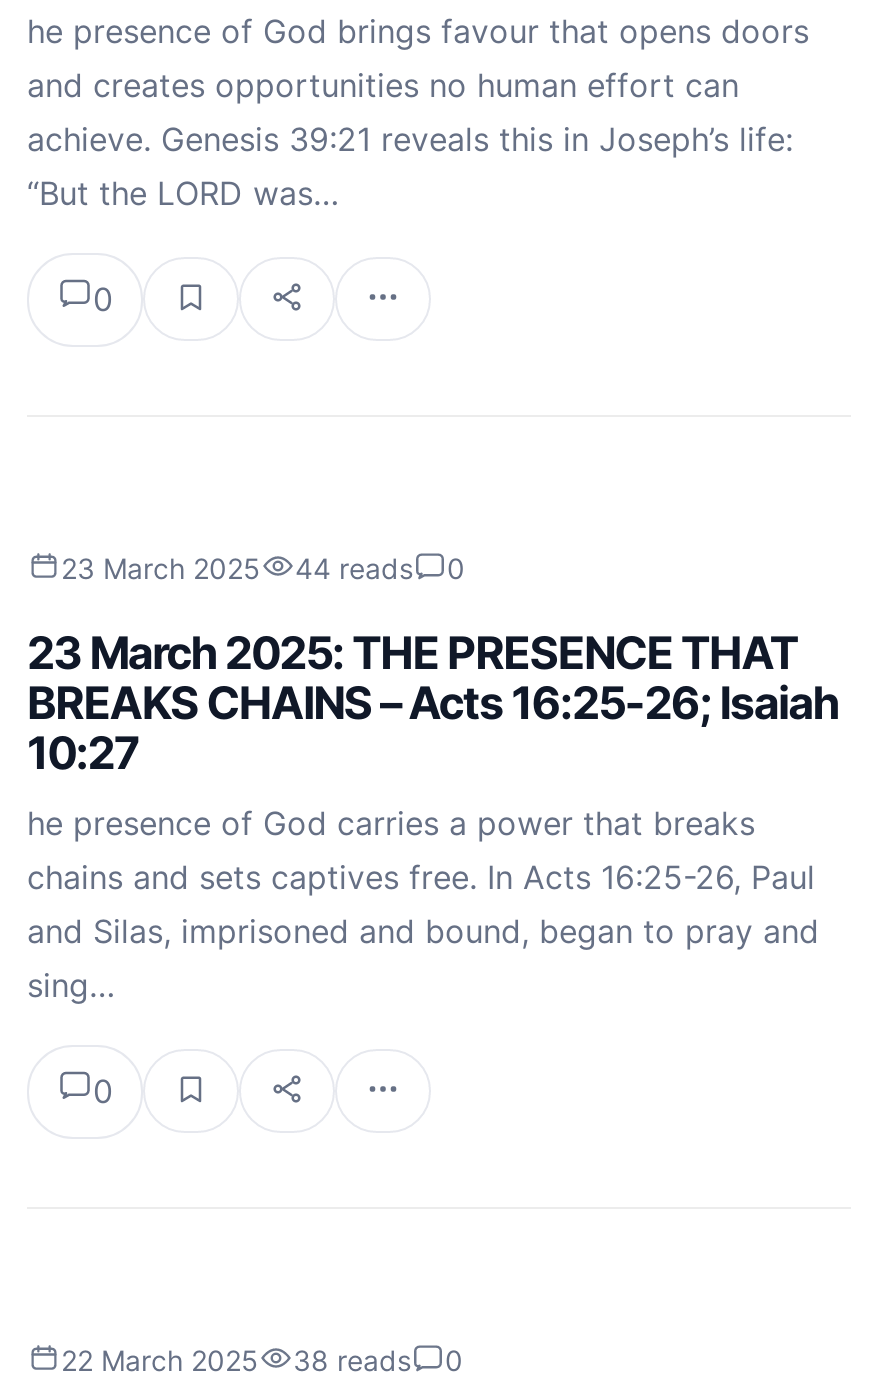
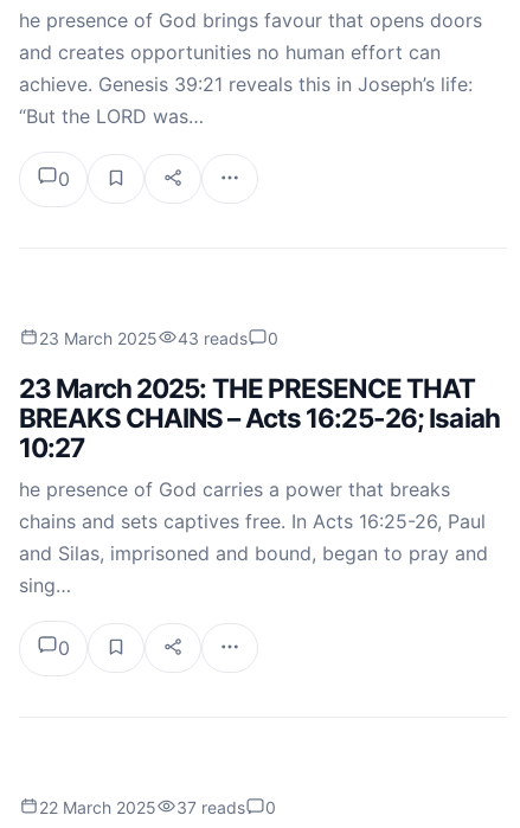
- 23 March 2025 44 reads 0
+ 23 March 2025 43 reads 0

- 22 March 2025 38 reads 0
+ 22 March 2025 37 reads 0
